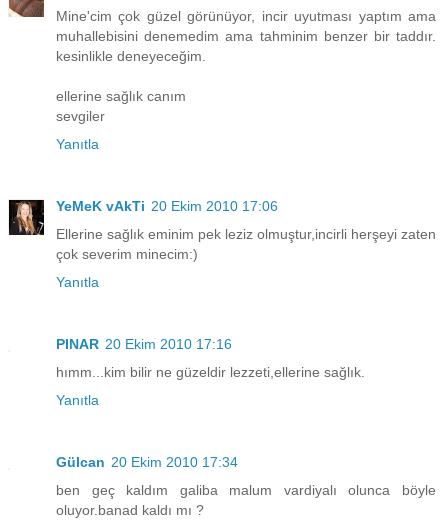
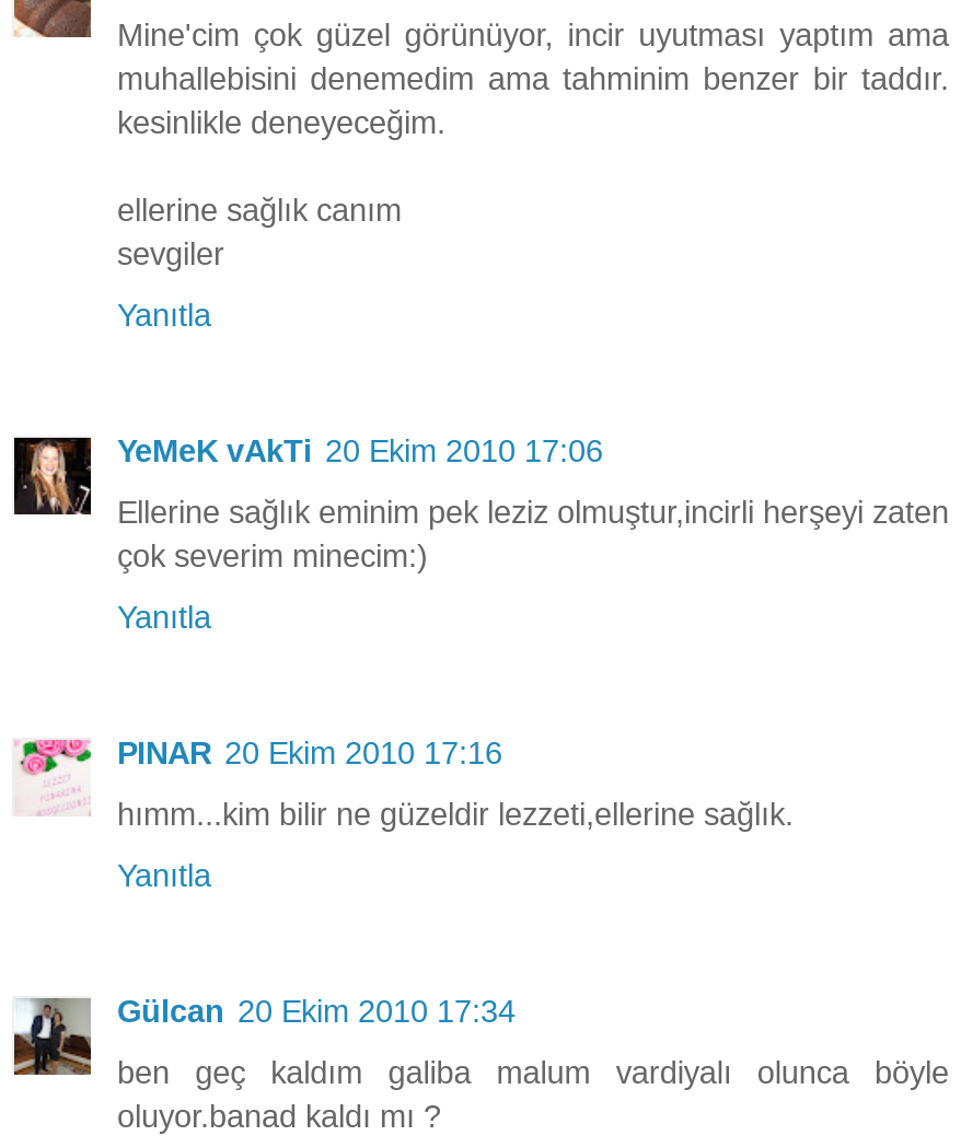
+ [image]

+ [image]
